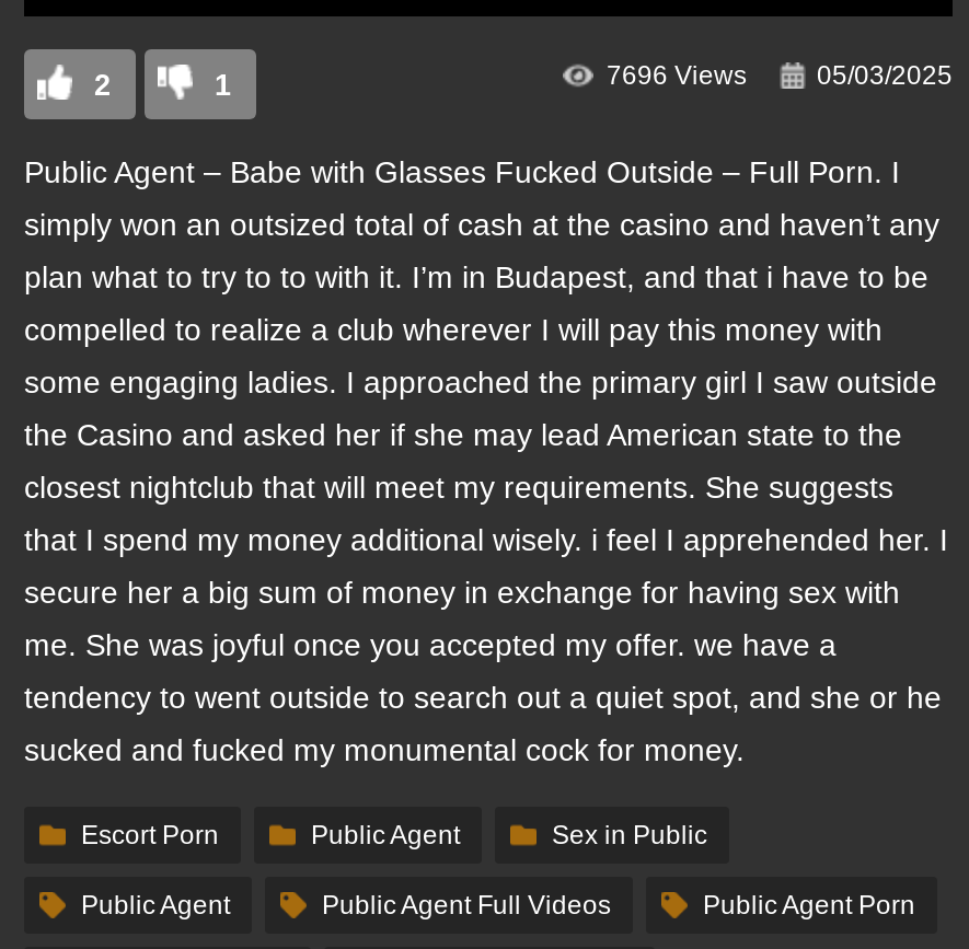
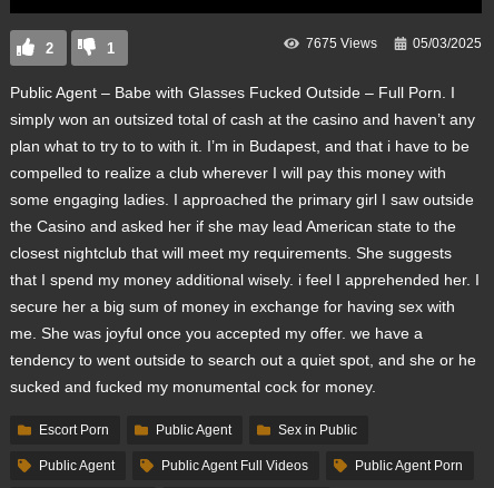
- 7696 Views
+ 7675 Views
